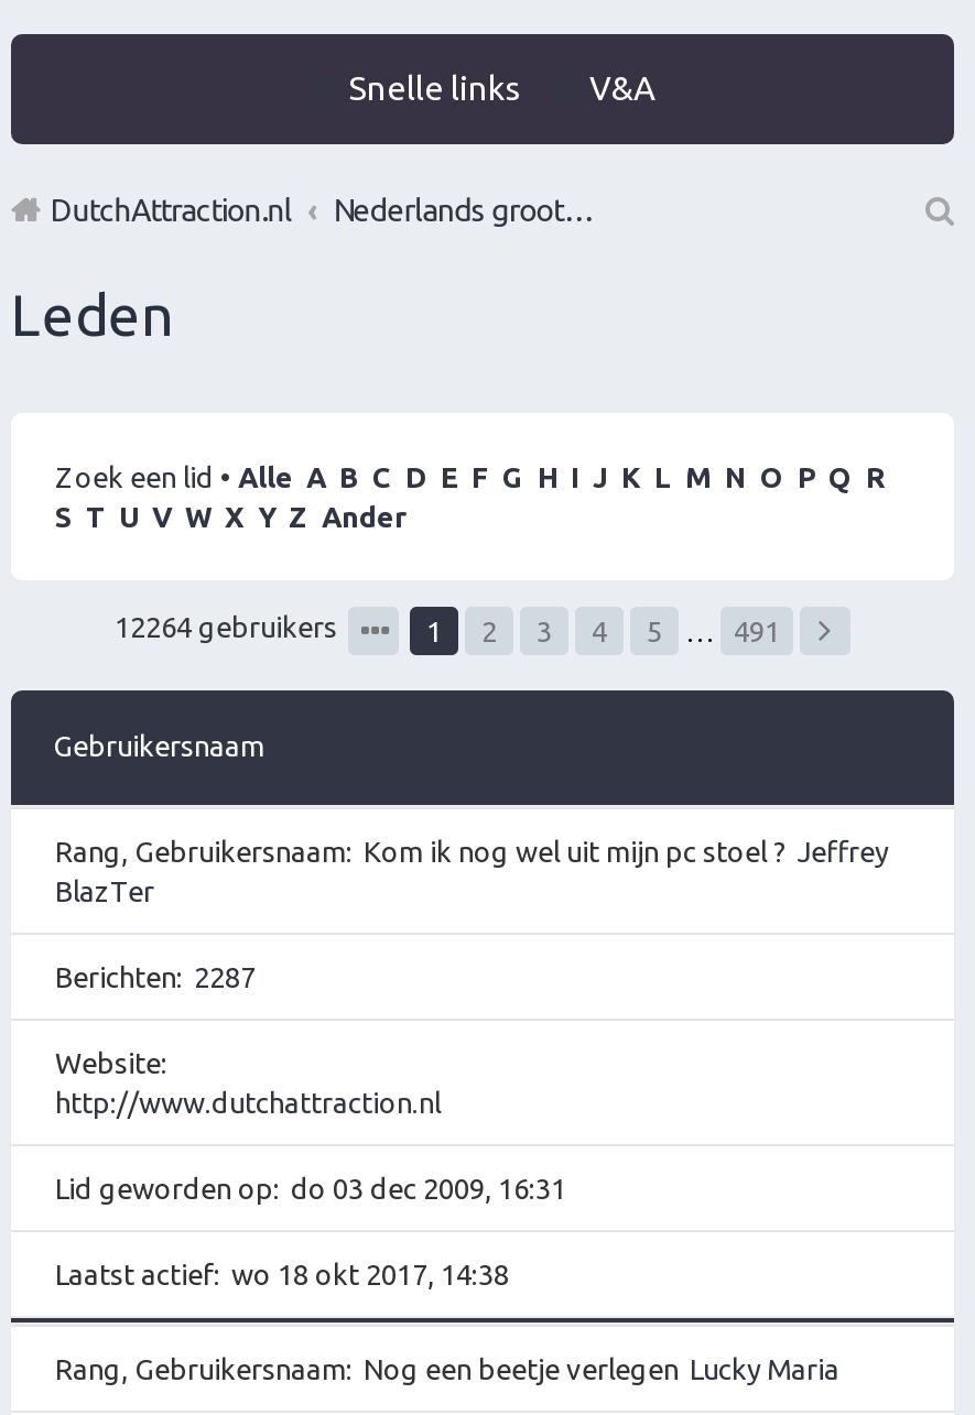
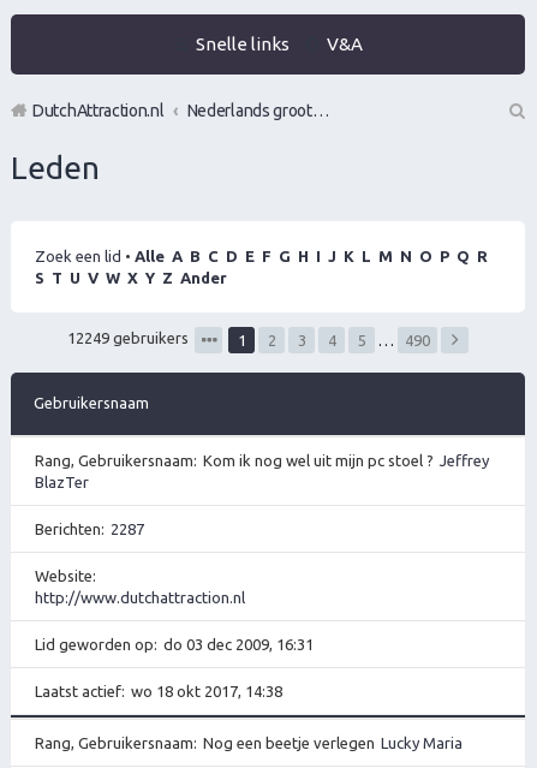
- 12264 gebruikers
+ 12249 gebruikers

- 491
+ 490
